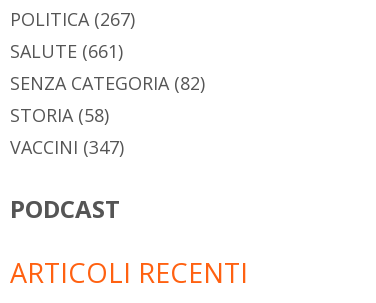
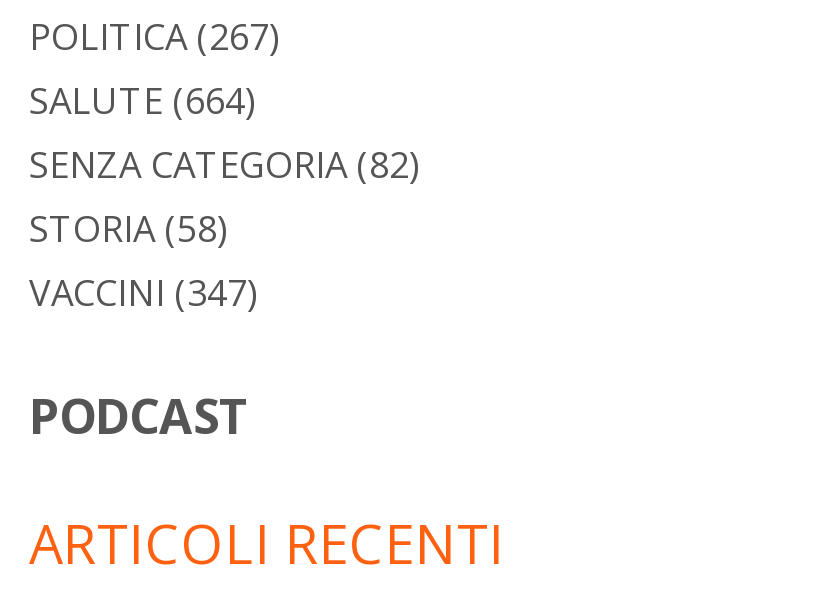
- SALUTE (661)
+ SALUTE (664)
